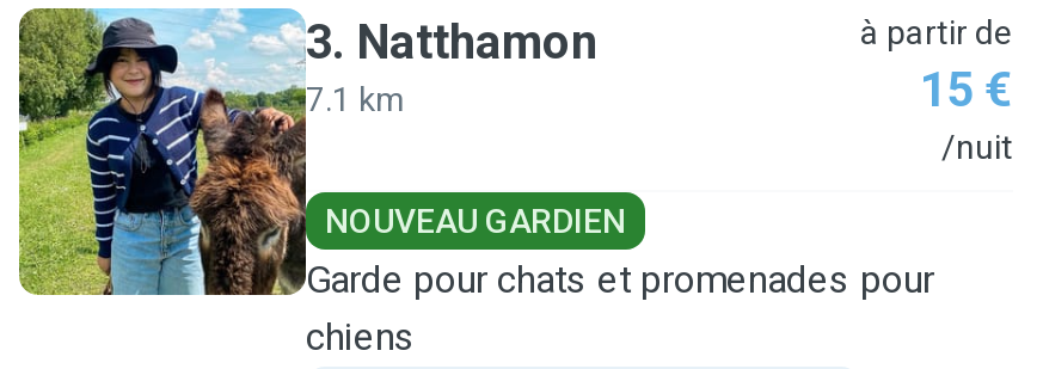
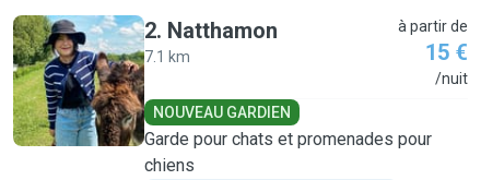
- 3. Natthamon
+ 2. Natthamon
